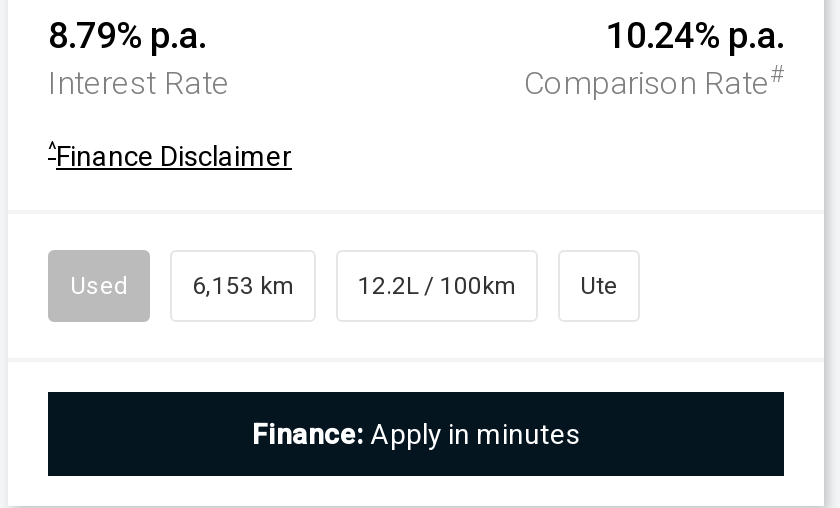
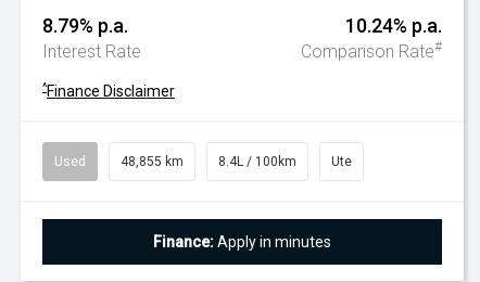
- 6,153 km
+ 48,855 km

- 12.2L / 100km
+ 8.4L / 100km
